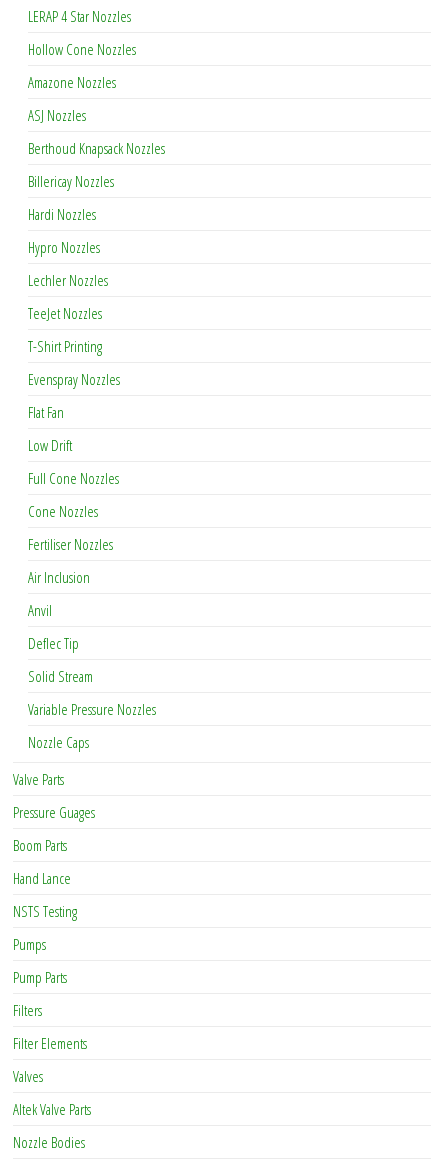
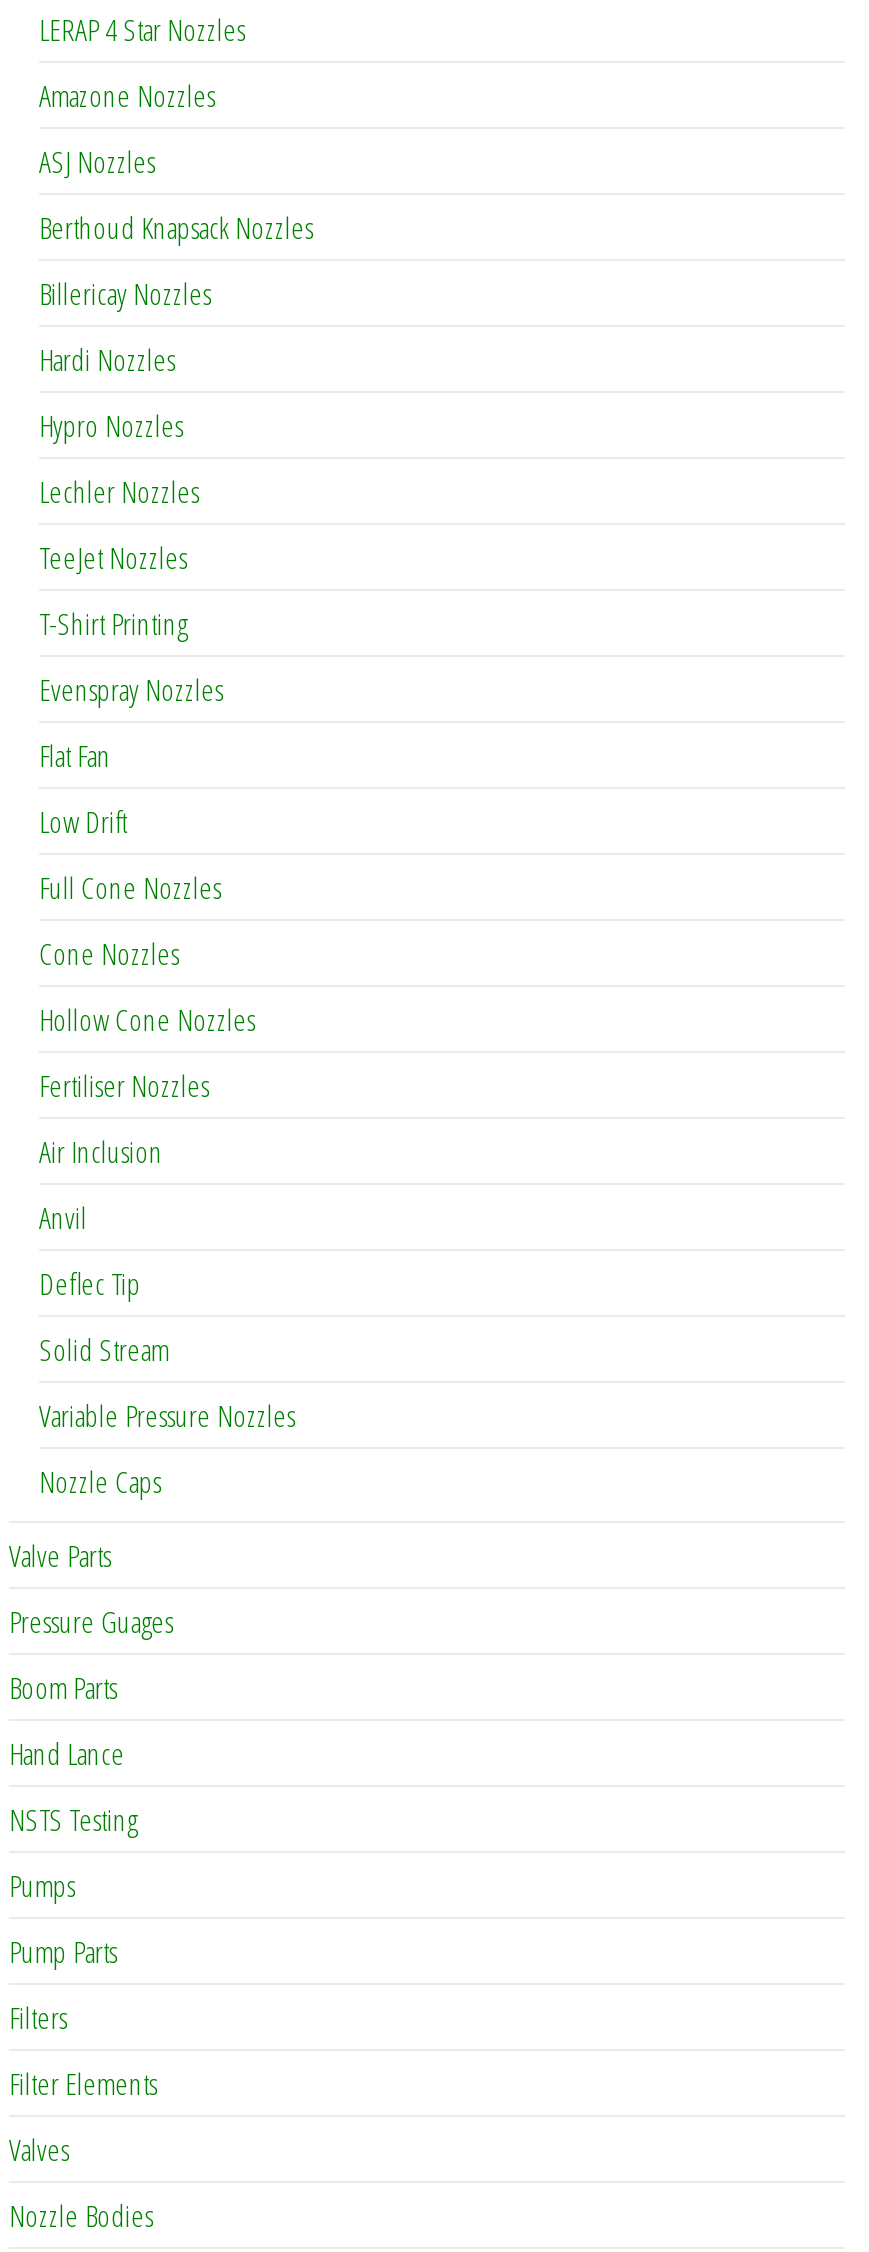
moved down: Hollow Cone Nozzles

- Altek Valve Parts
